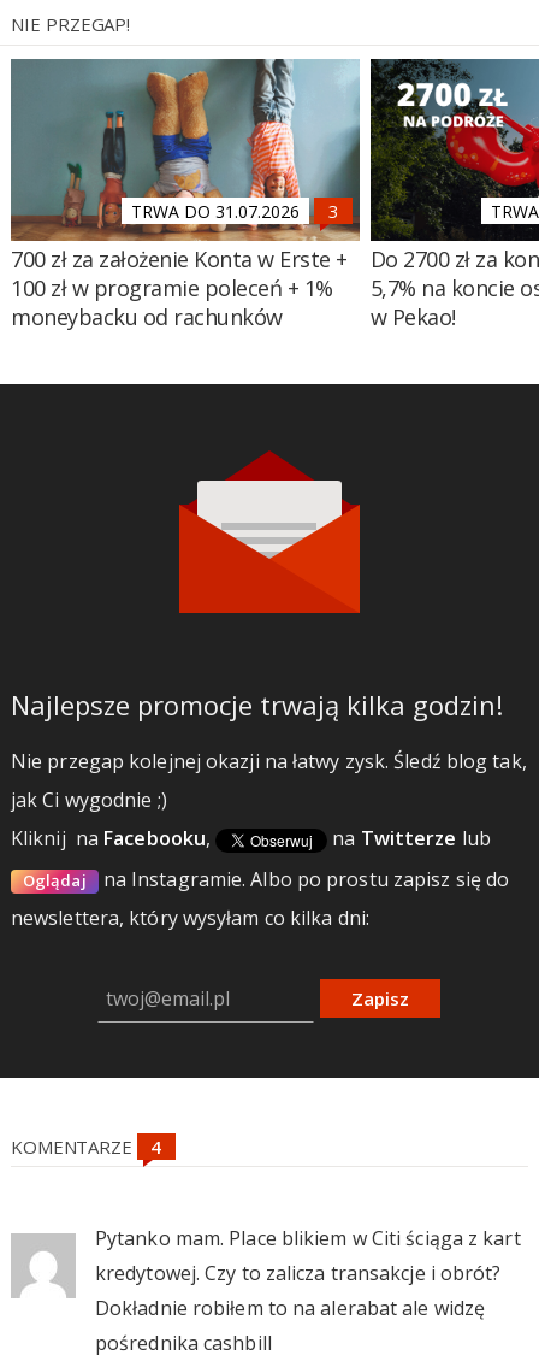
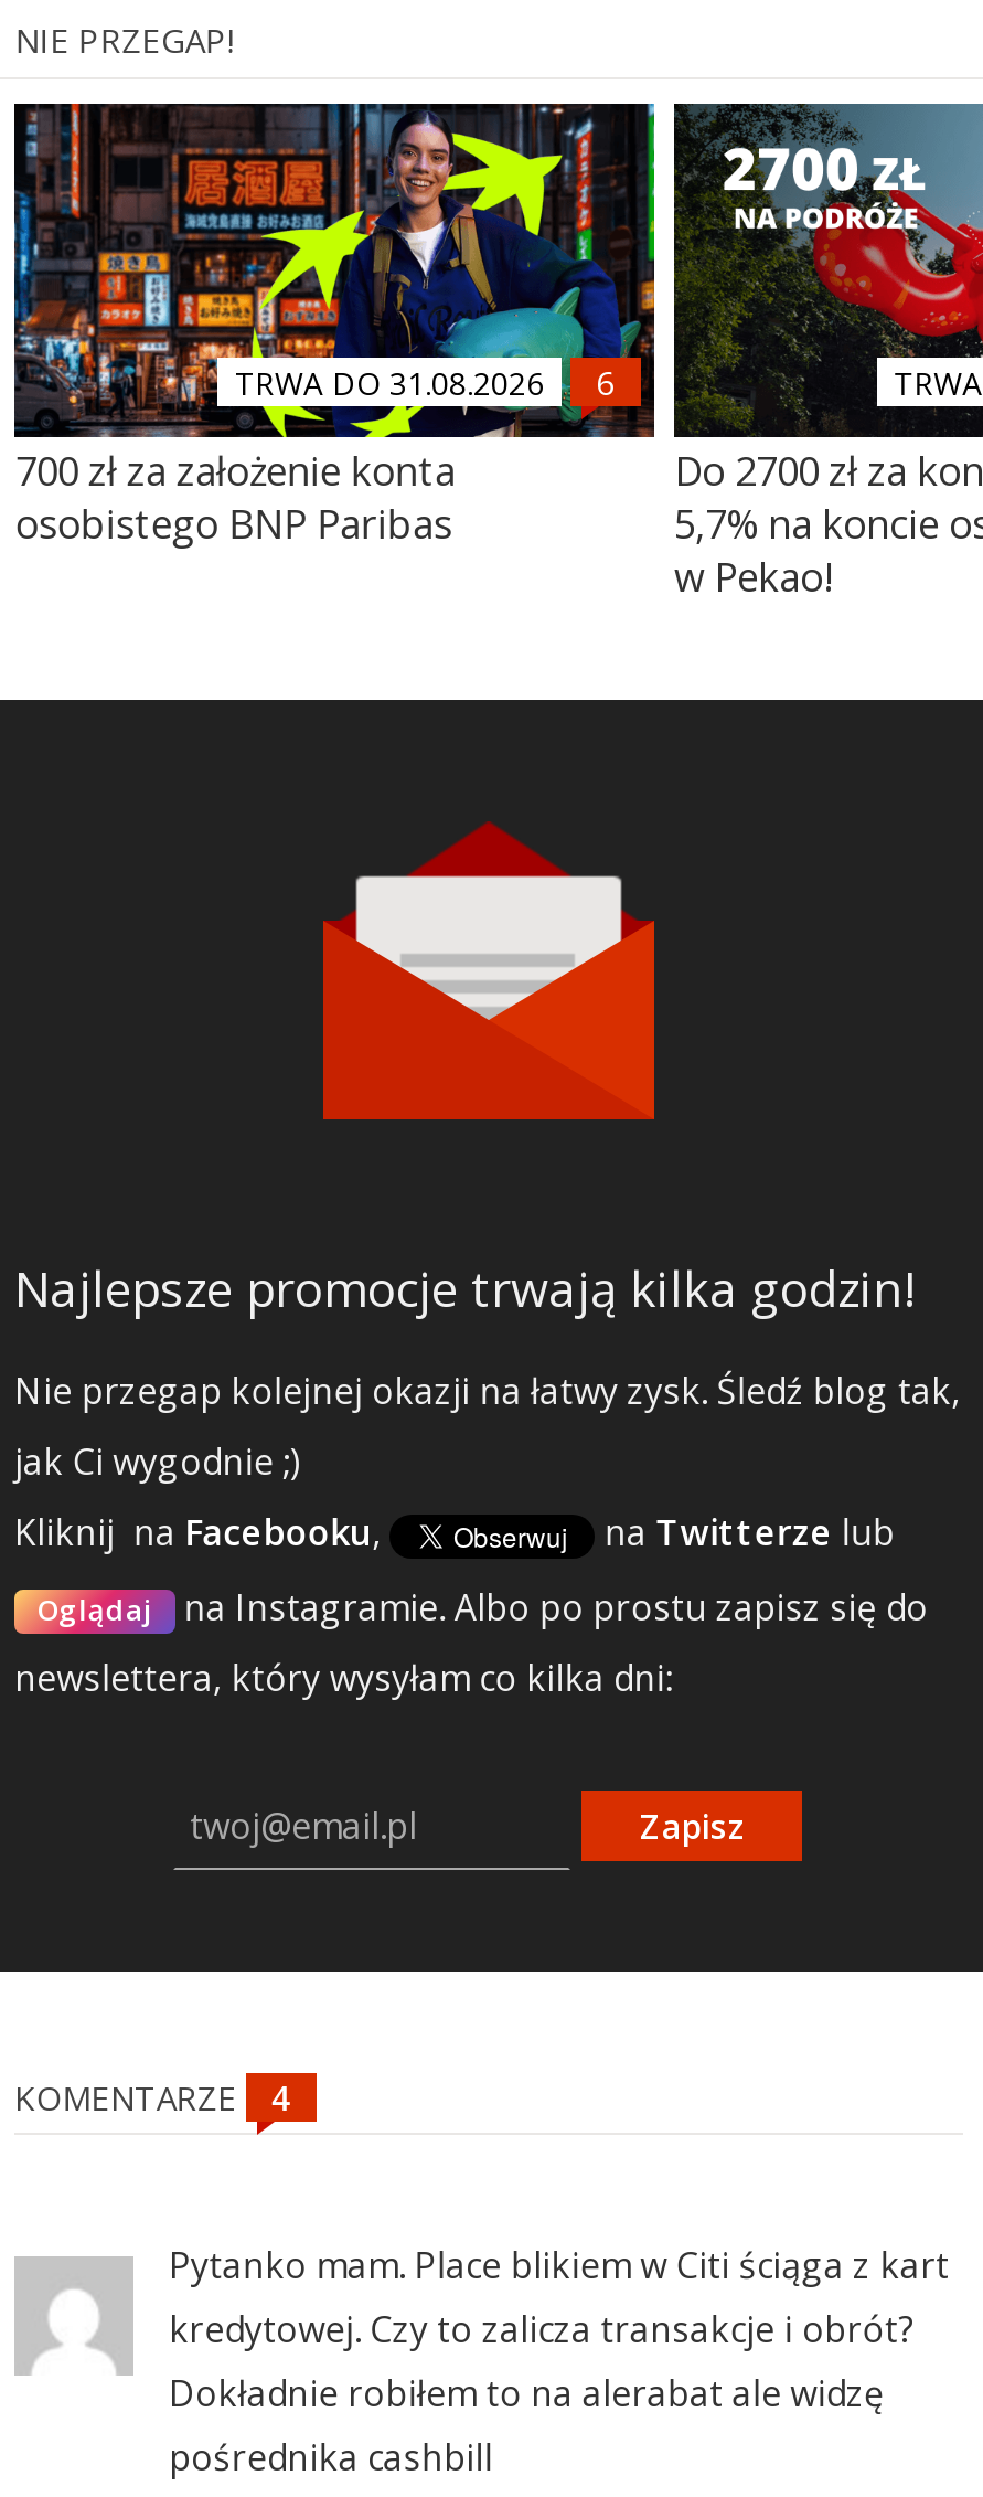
- [image]
- TRWA DO 31.07.2026
+ [image]
+ TRWA DO 31.08.2026

- 700 zł za założenie Konta w Erste +
- 100 zł w programie poleceń + 1%
- moneybacku od rachunków
+ 700 zł za założenie konta
+ osobistego BNP Paribas
